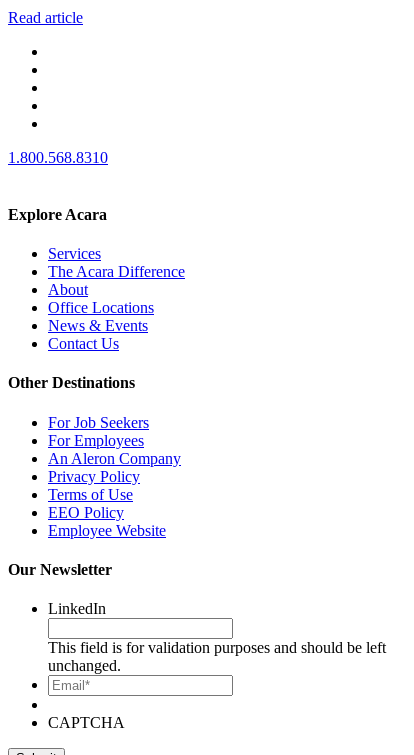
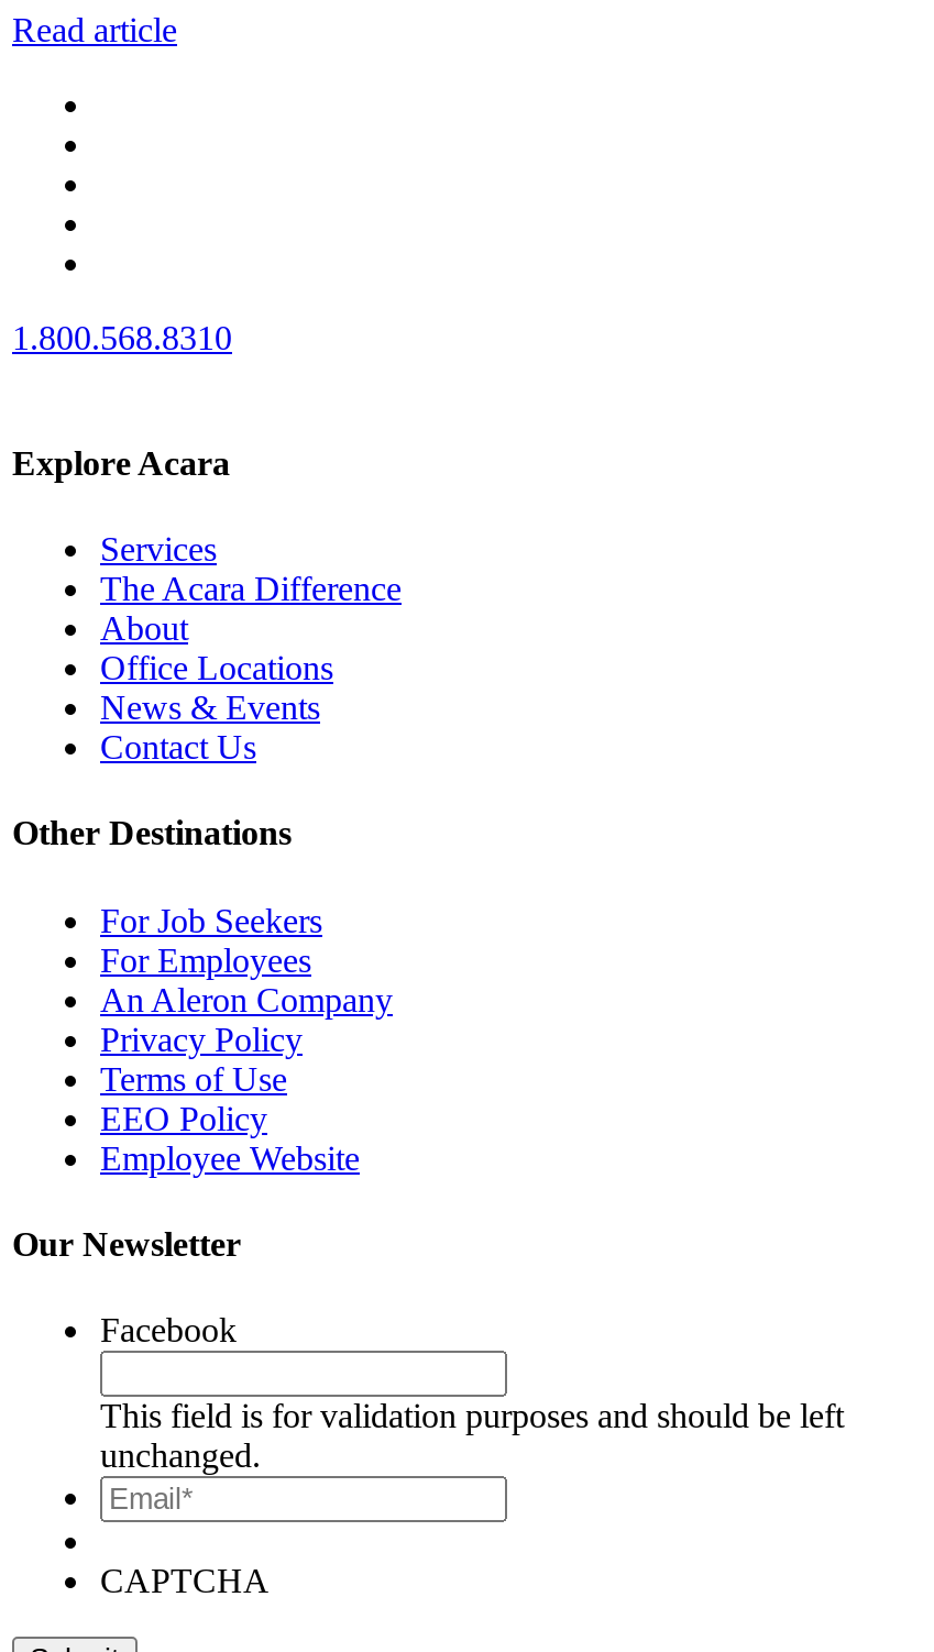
- LinkedIn
+ Facebook
